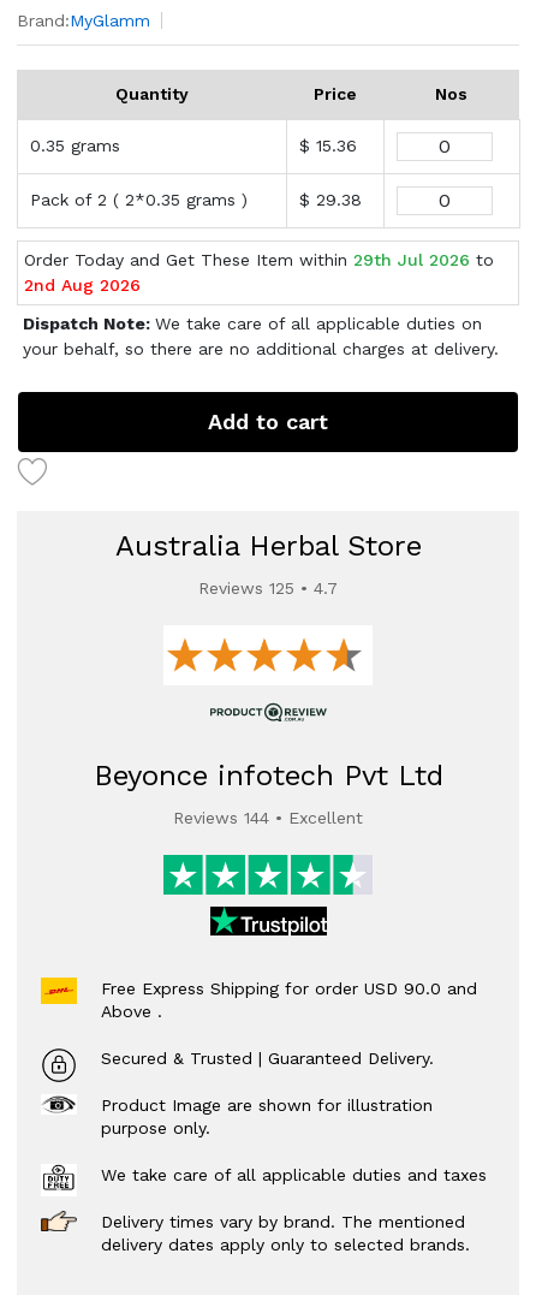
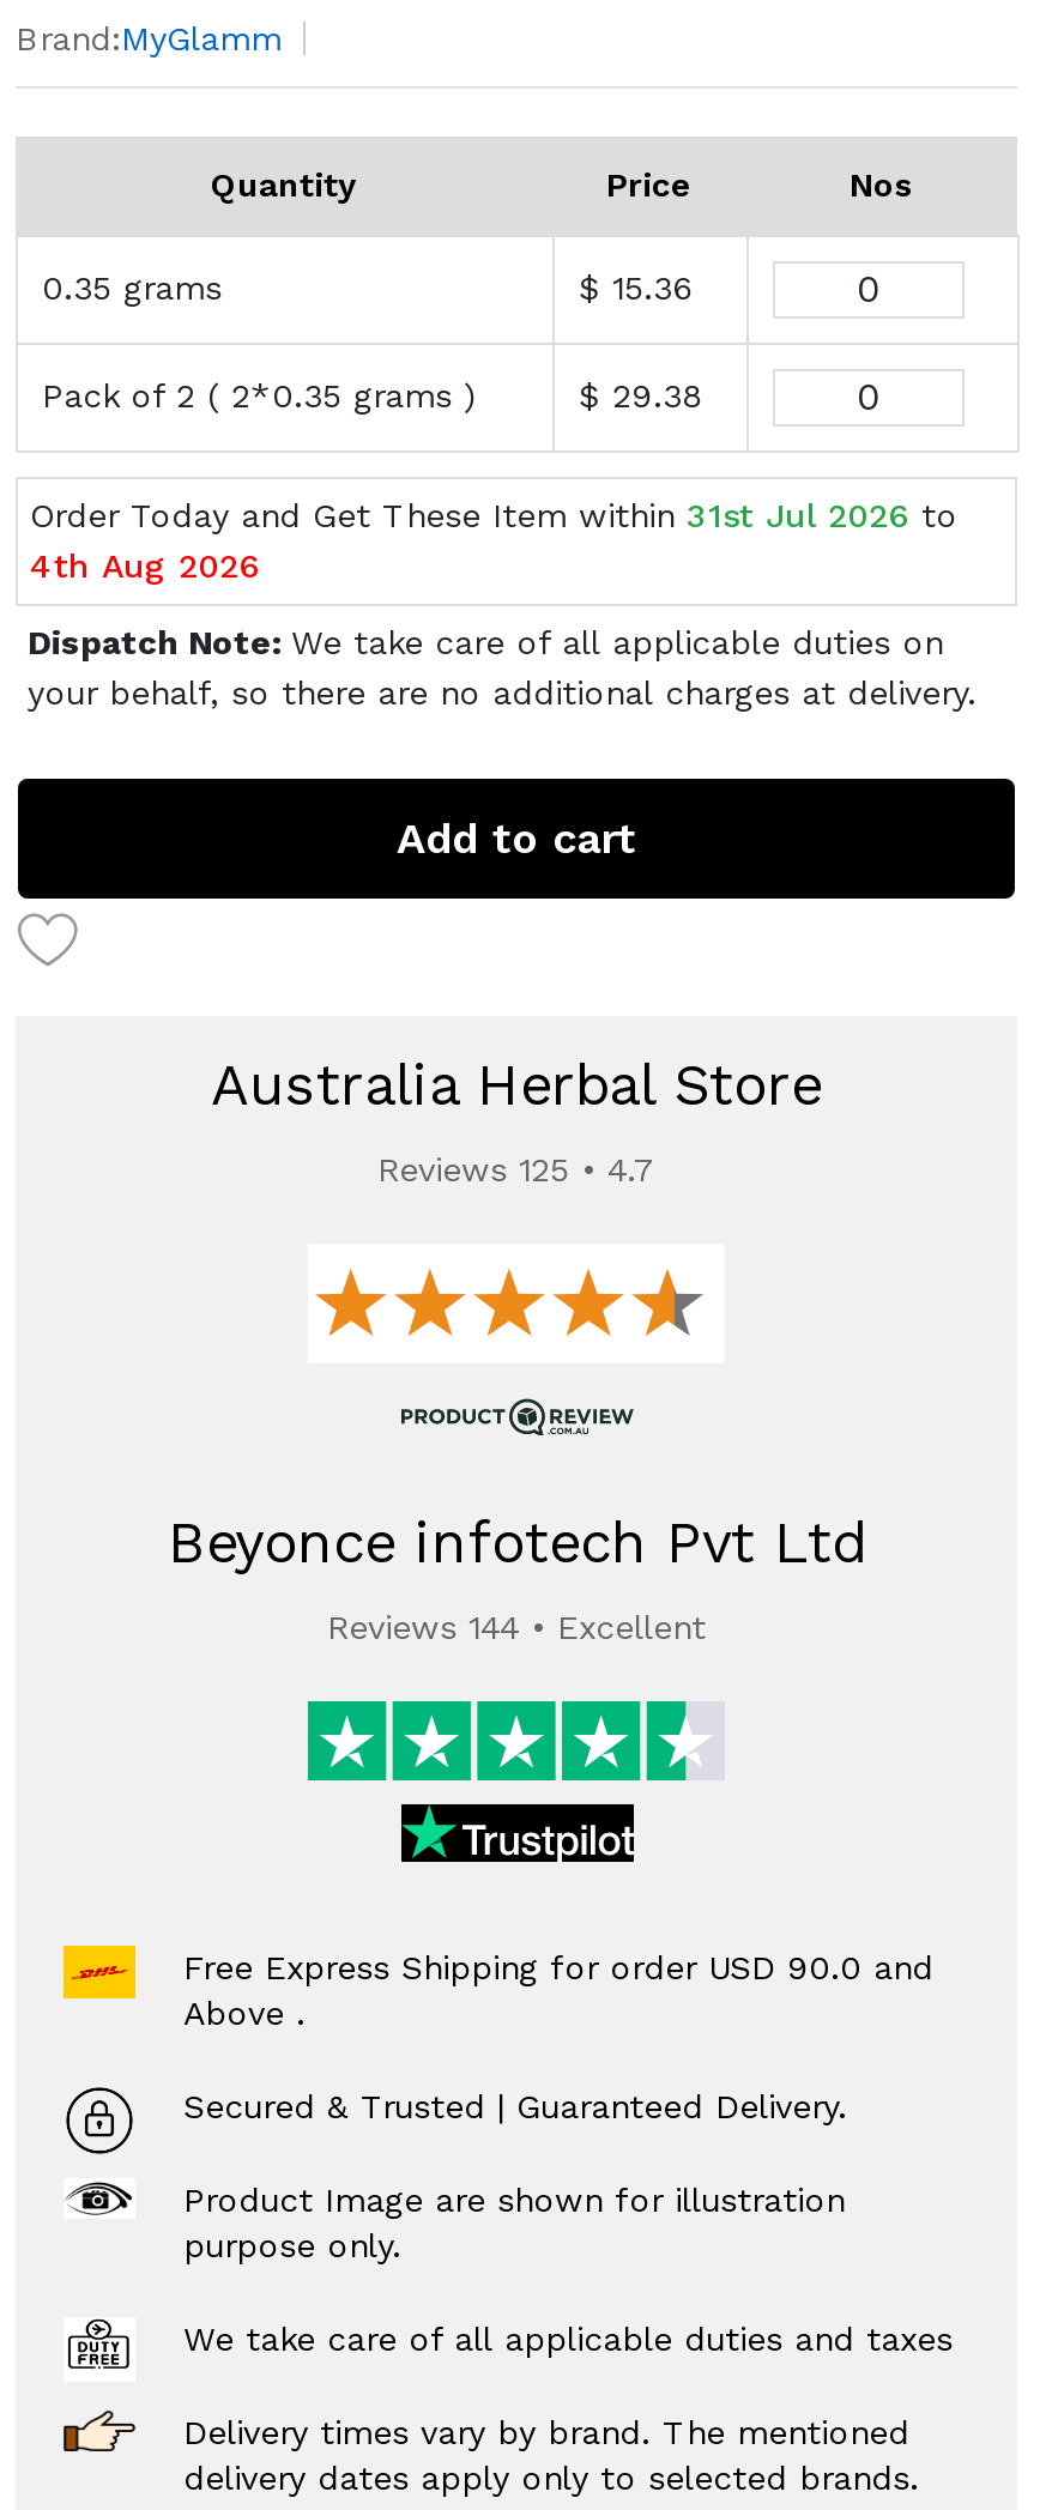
- Order Today and Get These Item within 29th Jul 2026 to
+ Order Today and Get These Item within 31st Jul 2026 to

- 2nd Aug 2026
+ 4th Aug 2026
